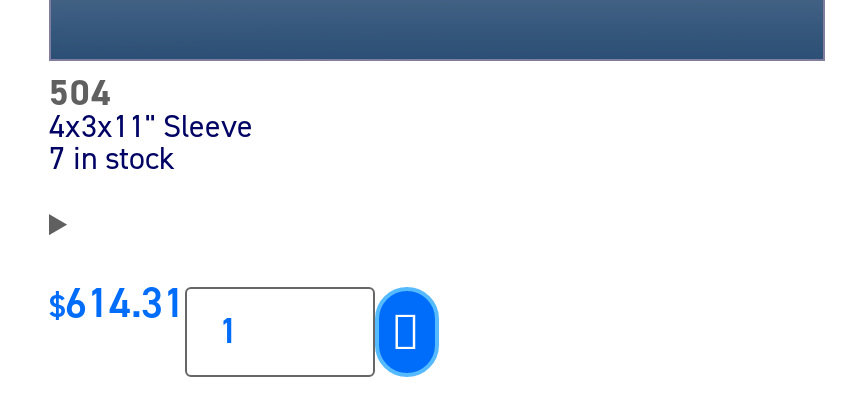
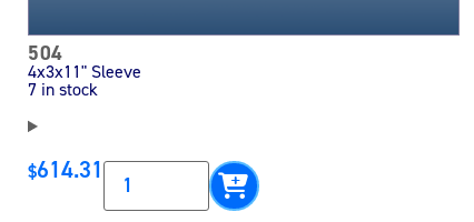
- [image]
+ [image]
